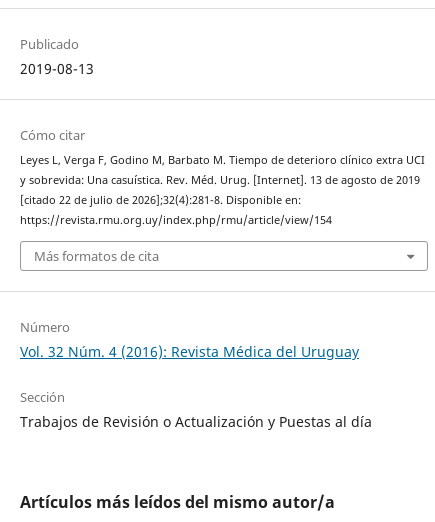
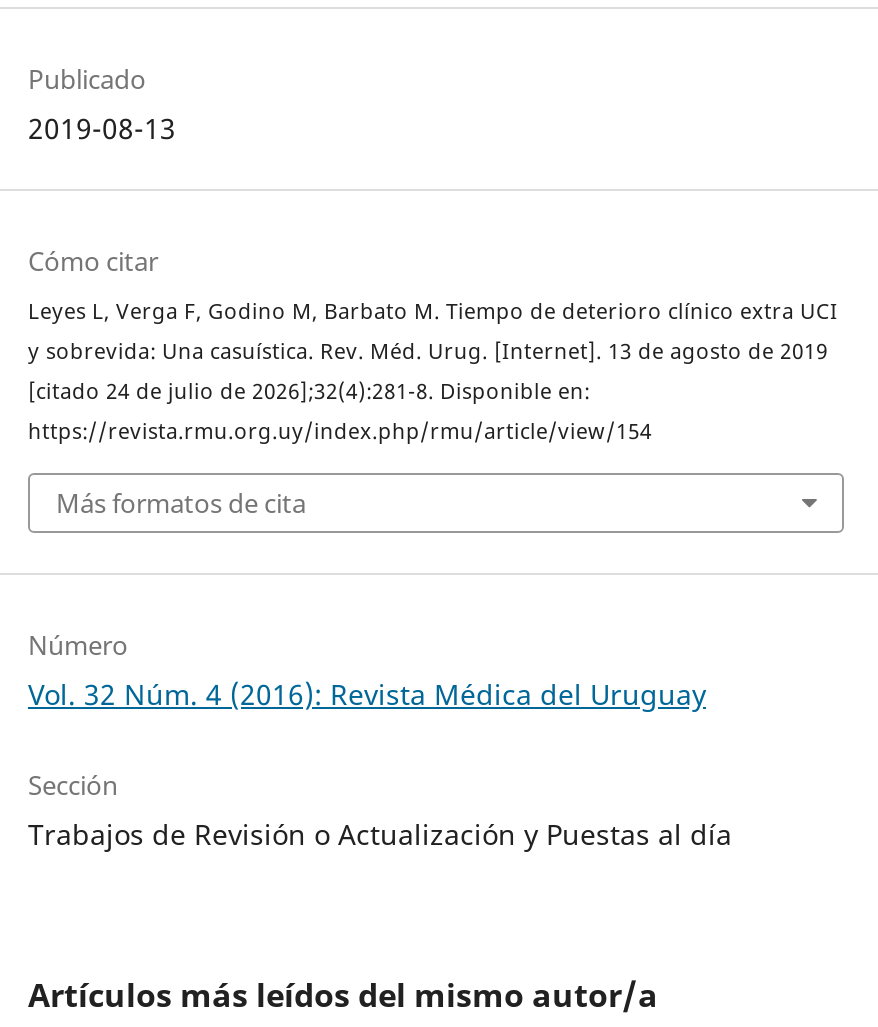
- [citado 22 de julio de 2026];32(4):281-8. Disponible en:
+ [citado 24 de julio de 2026];32(4):281-8. Disponible en:
